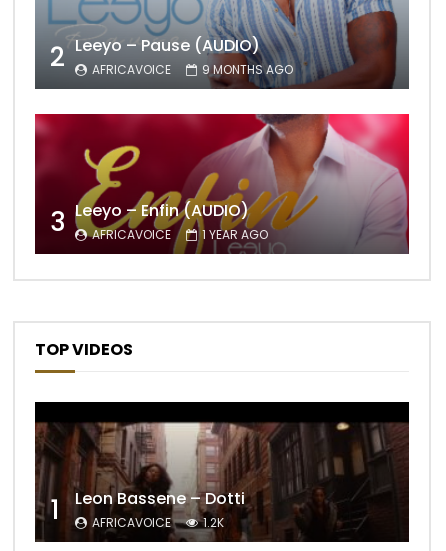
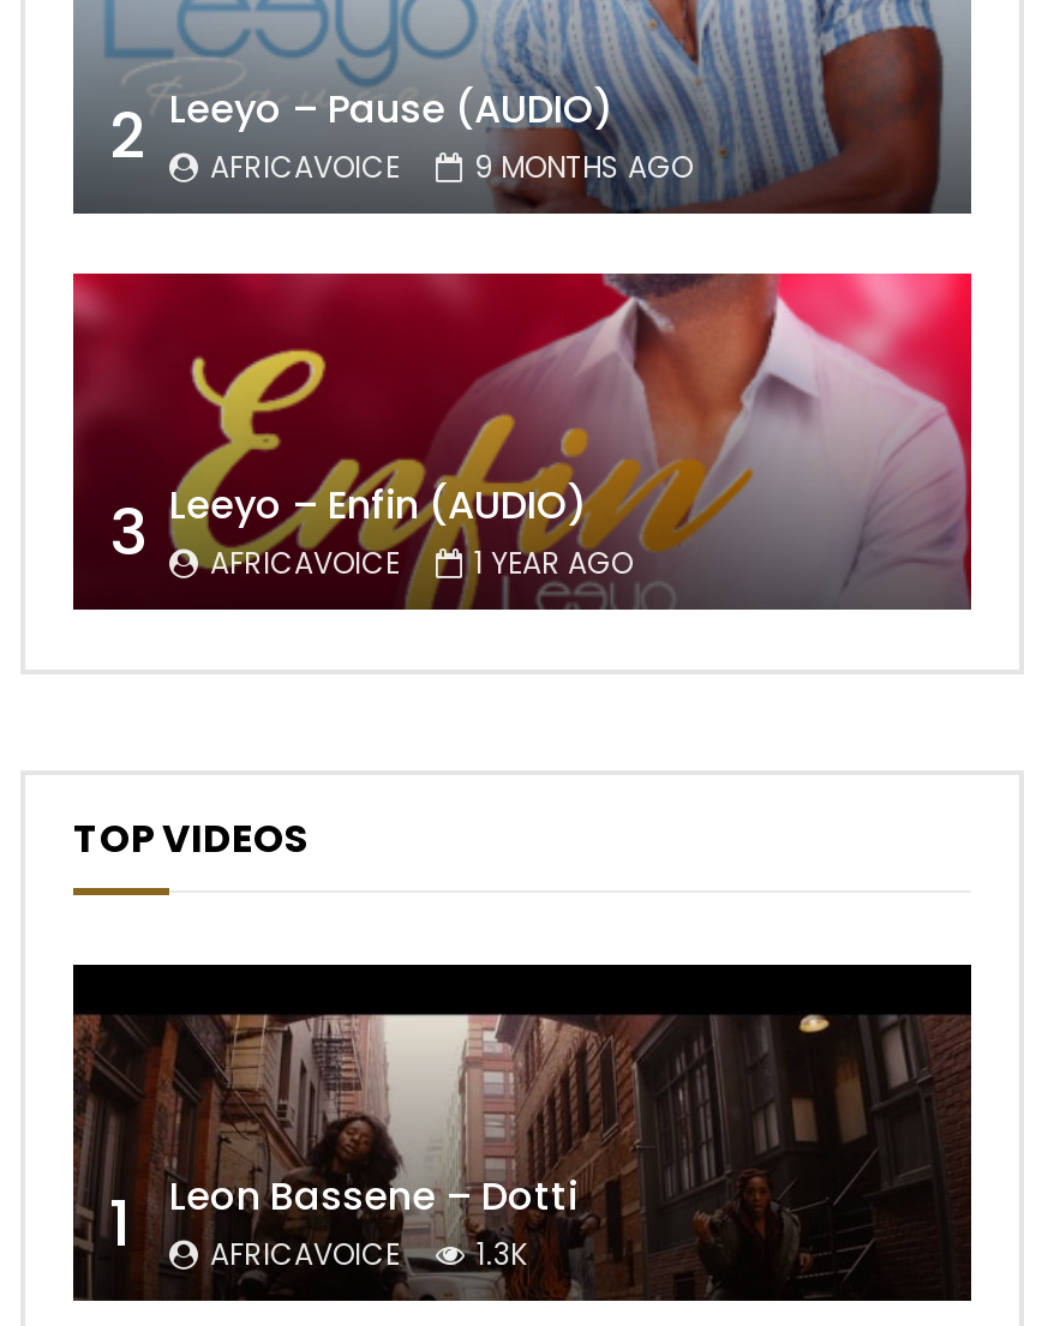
- 1 Leon Bassene – Dotti AFRICAVOICE 1.2K
+ 1 Leon Bassene – Dotti AFRICAVOICE 1.3K
